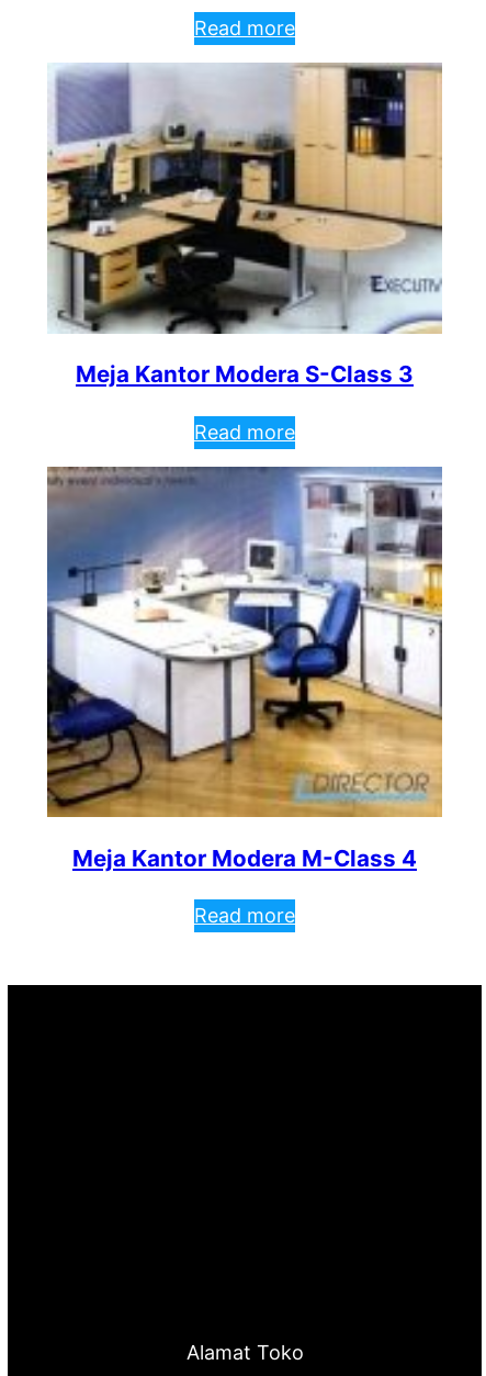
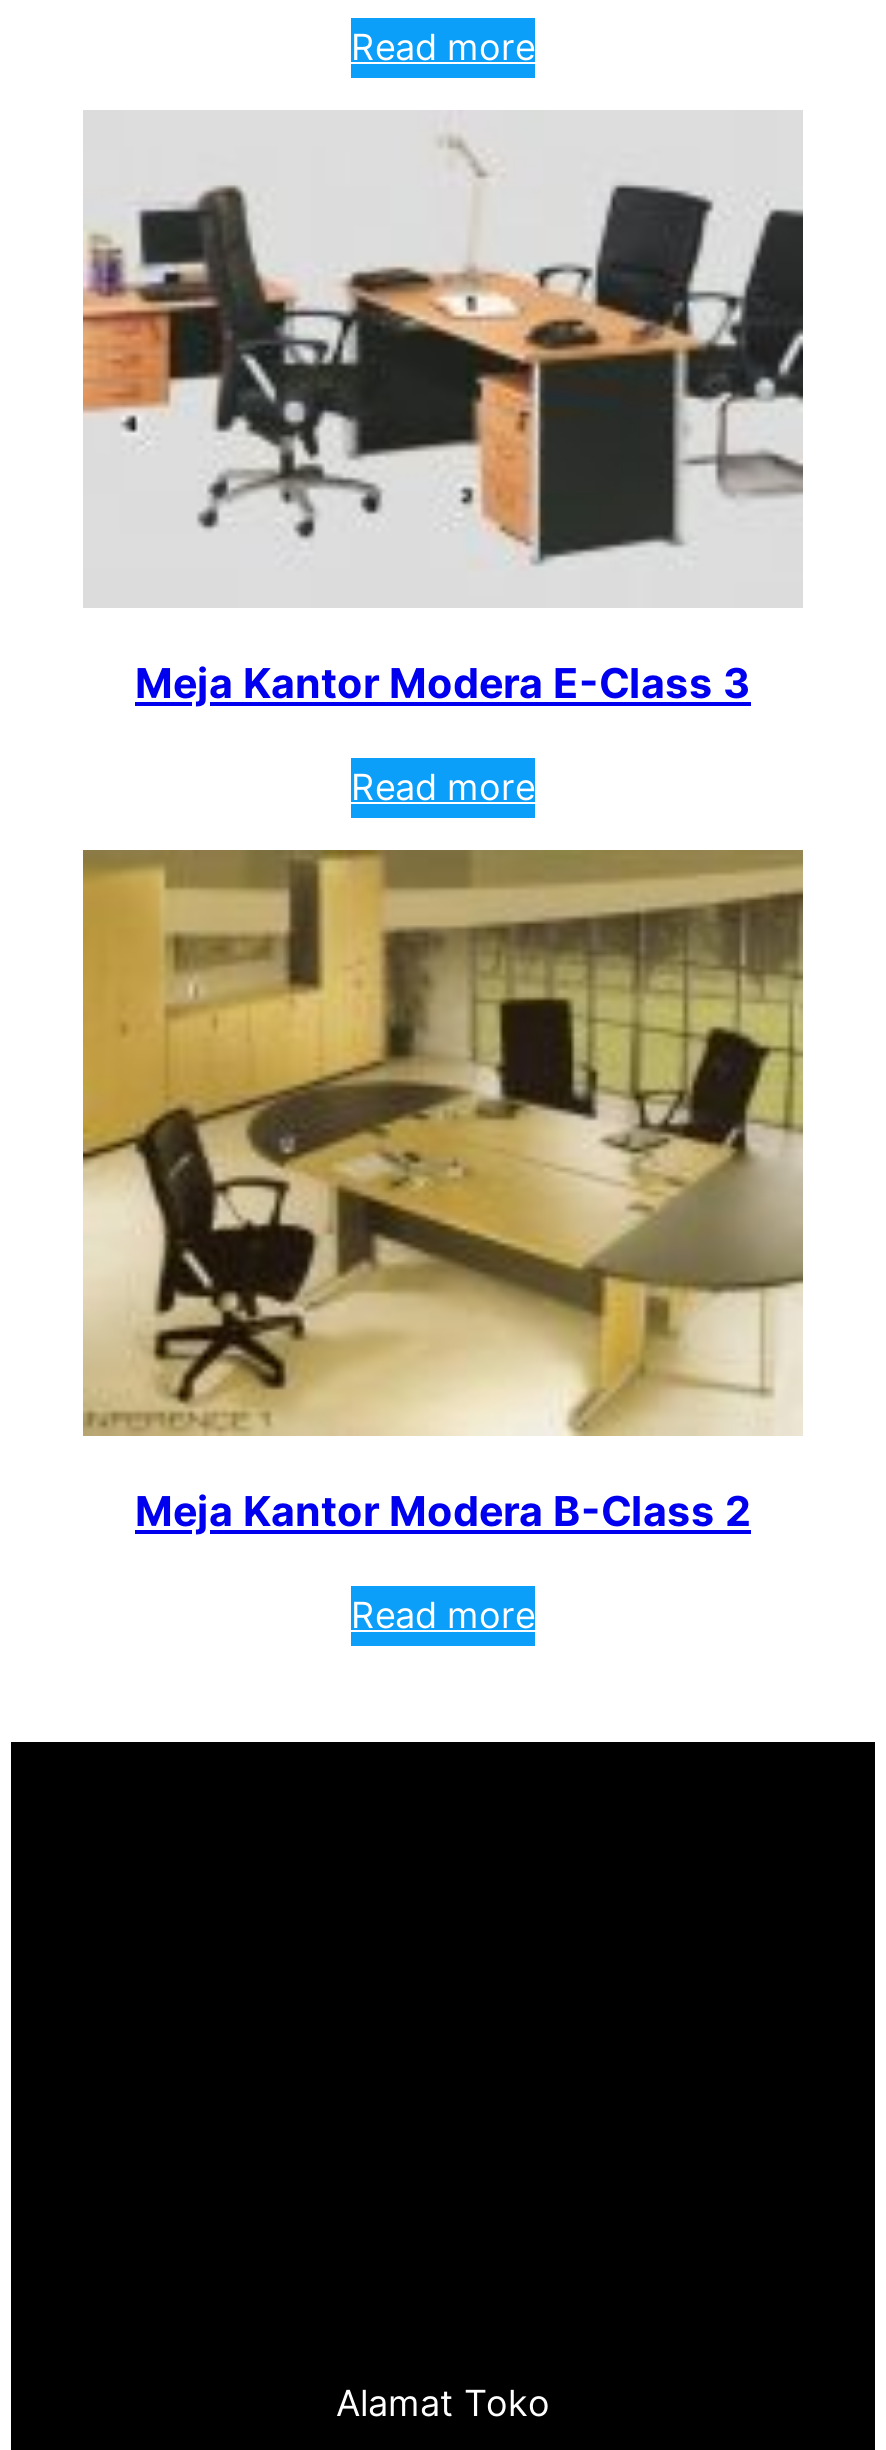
- [image]
- Meja Kantor Modera S-Class 3
+ [image]
+ Meja Kantor Modera E-Class 3

- [image]
- Meja Kantor Modera M-Class 4
+ [image]
+ Meja Kantor Modera B-Class 2
